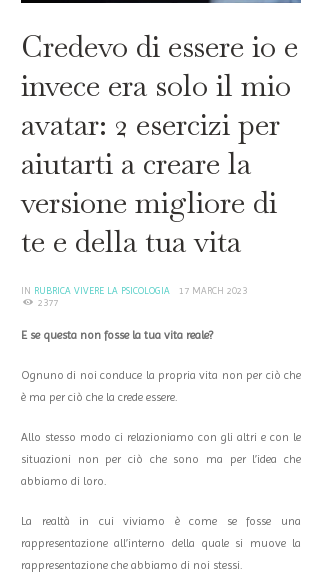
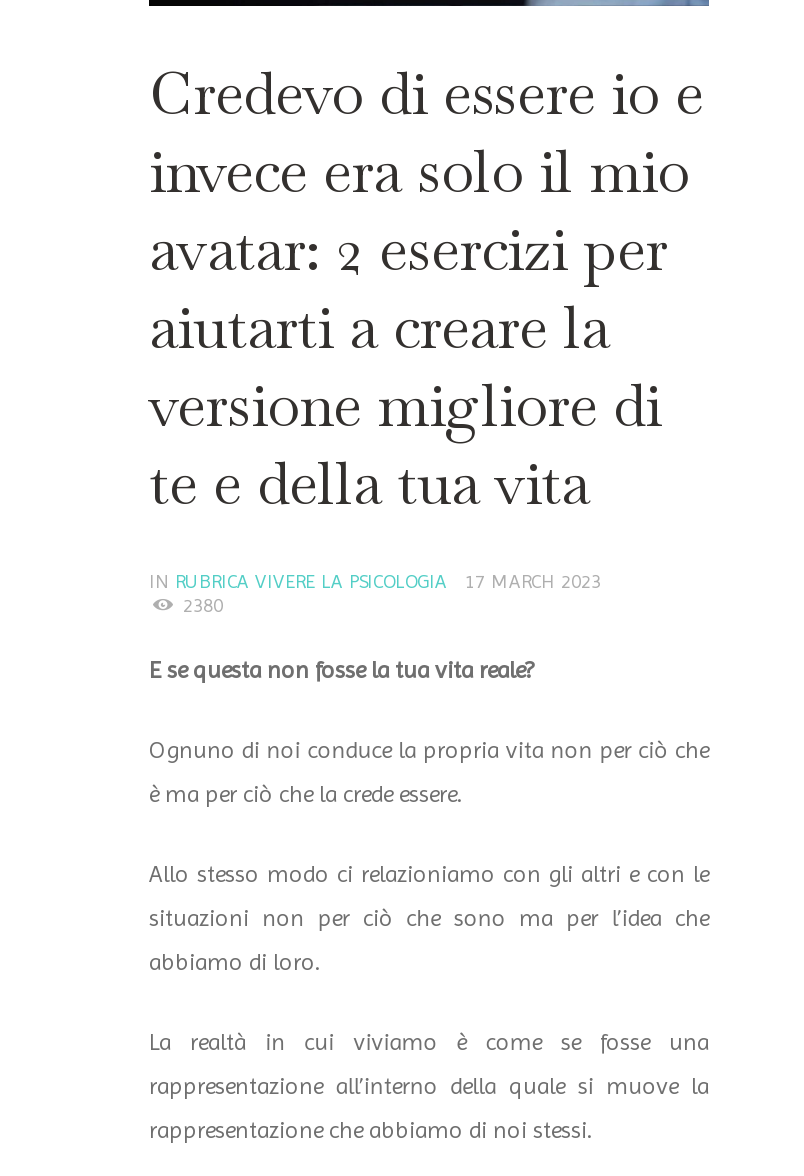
- 2377
+ 2380
